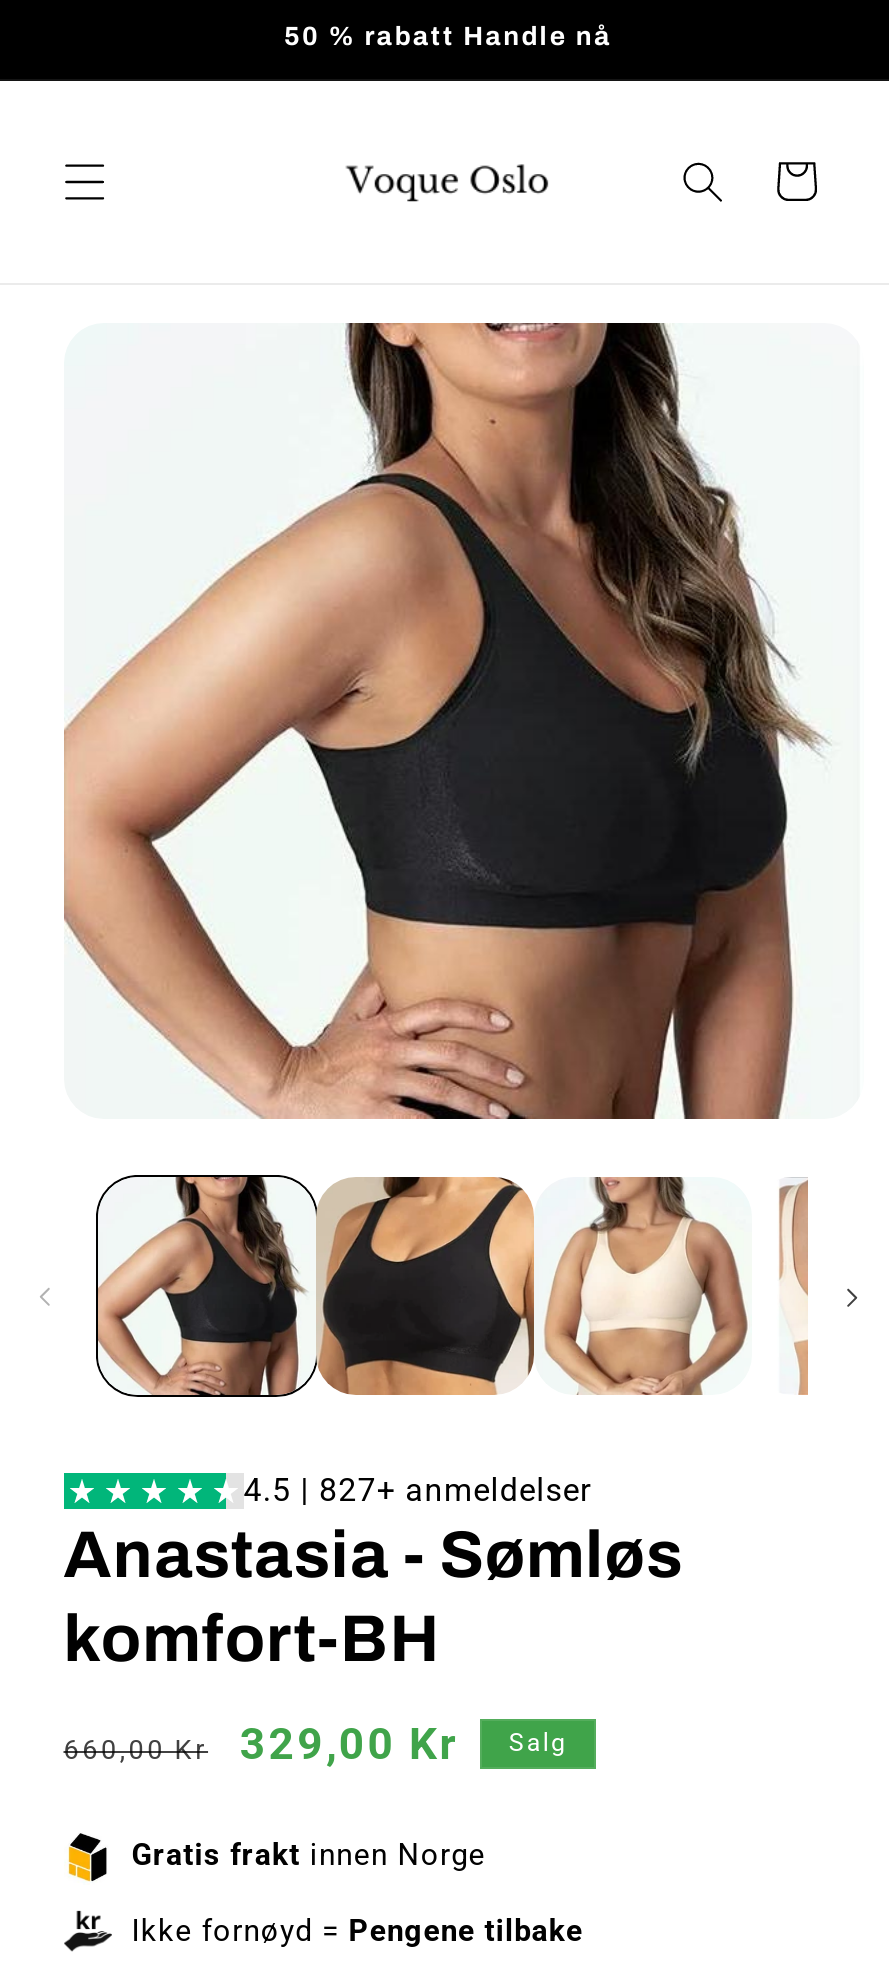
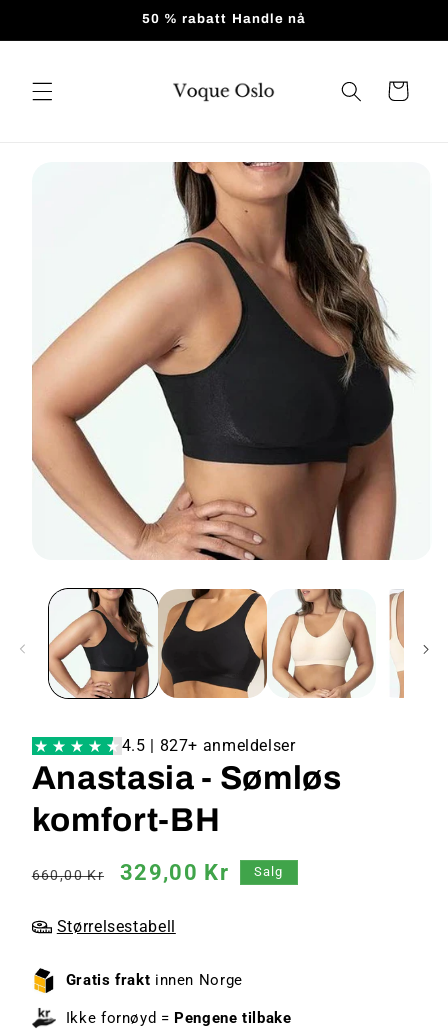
+ Størrelsestabell
